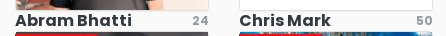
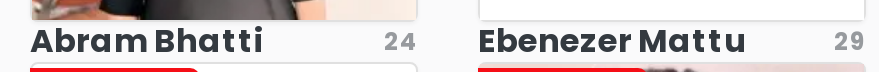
- Chris Mark
- 50
+ Ebenezer Mattu
+ 29
